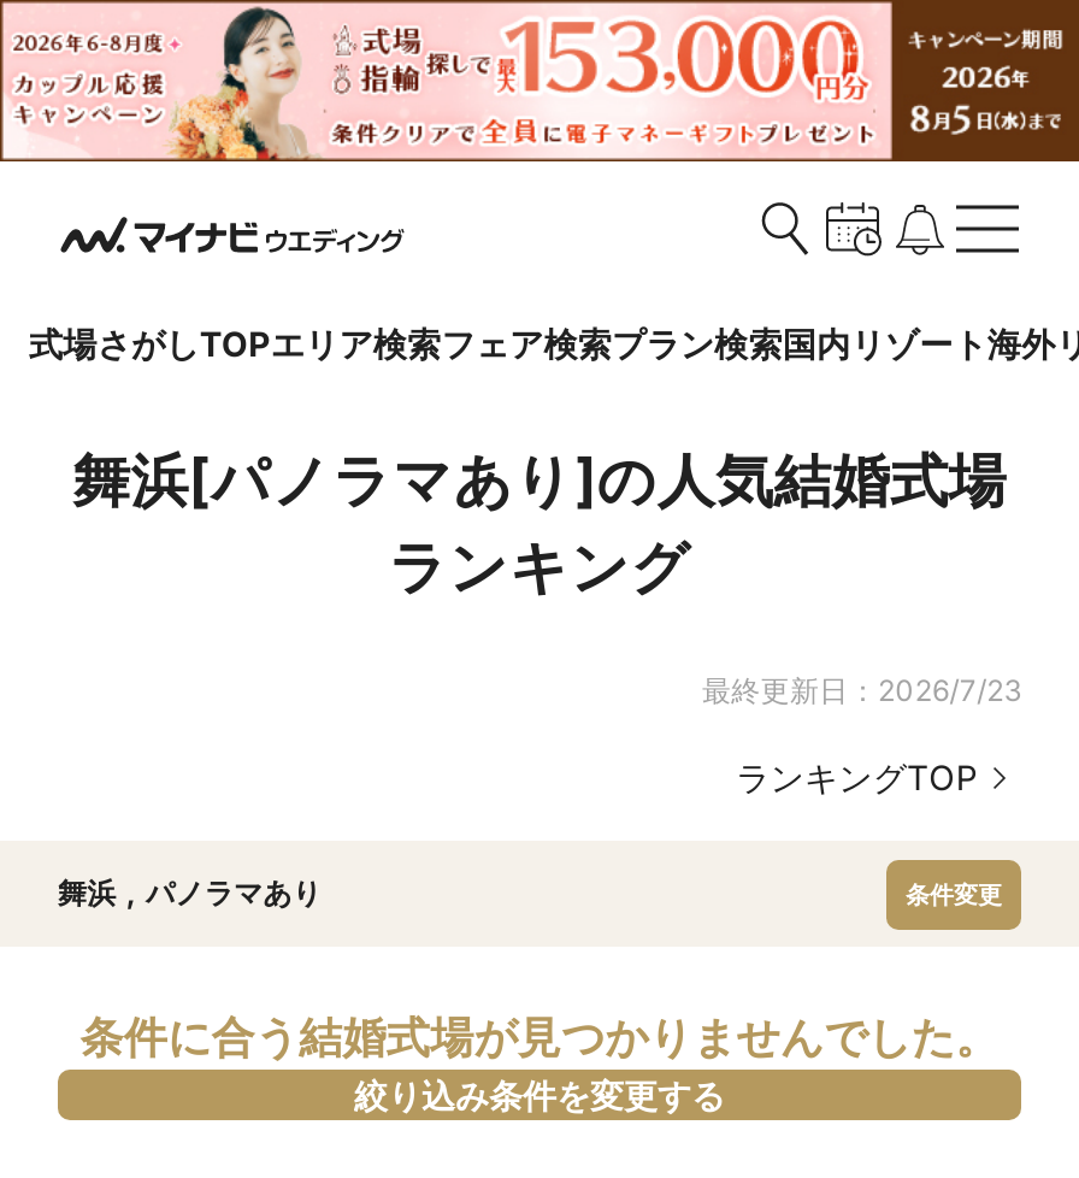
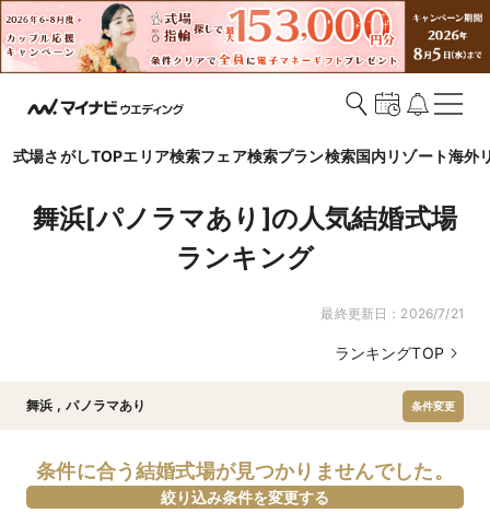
- 最終更新日：2026/7/23
+ 最終更新日：2026/7/21
